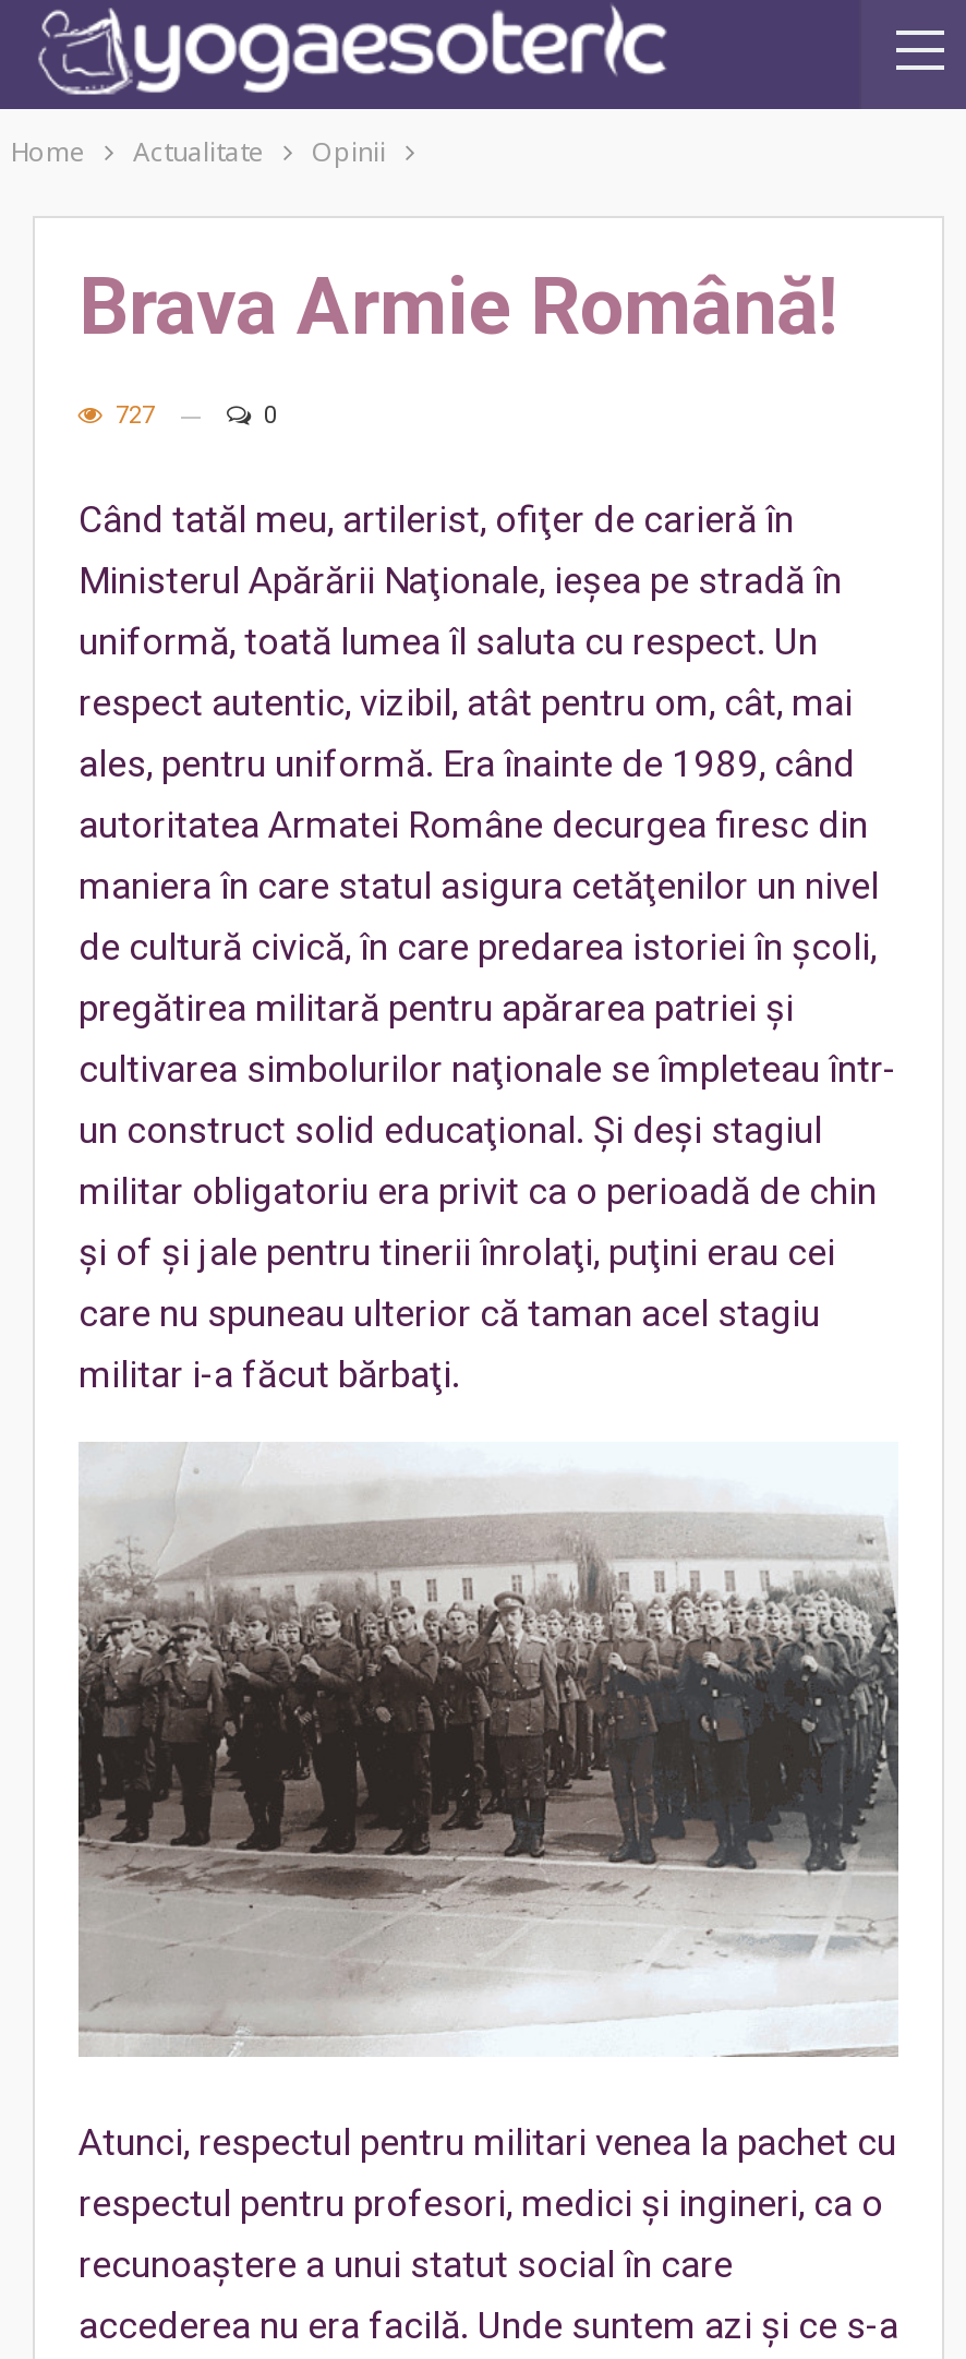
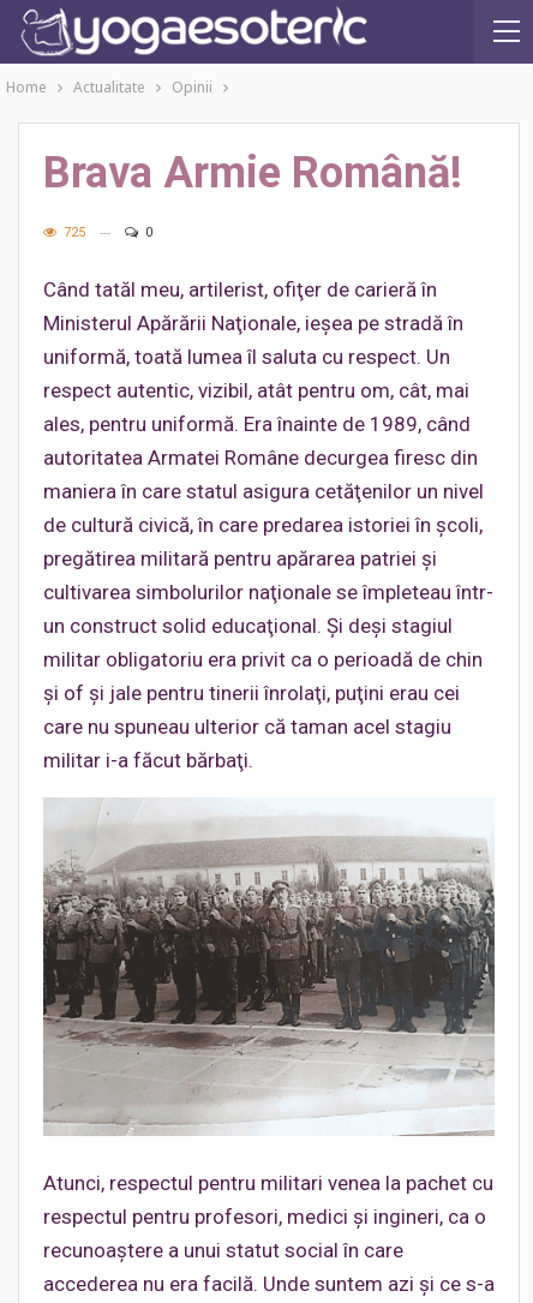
- 727
+ 725
